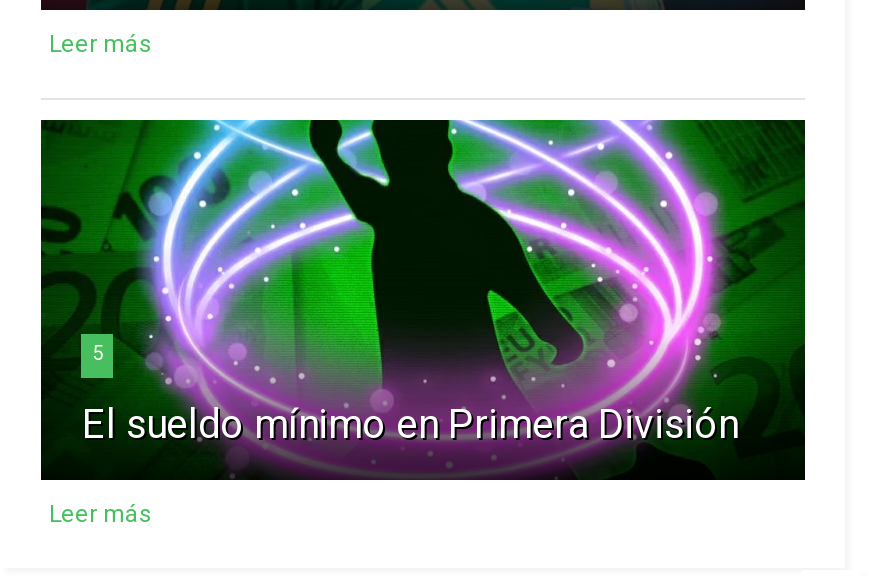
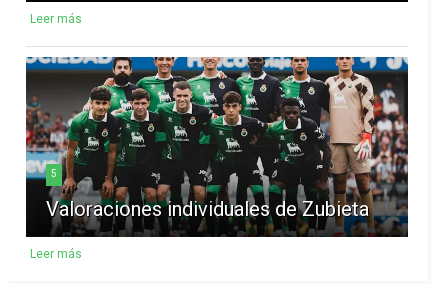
- [image]
- El sueldo mínimo en Primera División
+ [image]
+ Valoraciones individuales de Zubieta
